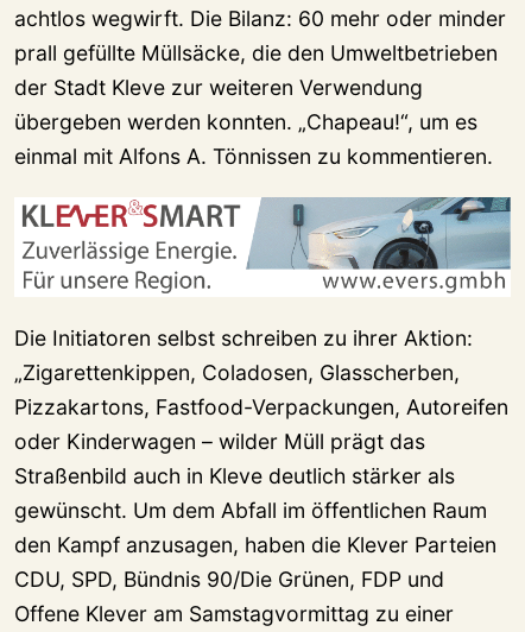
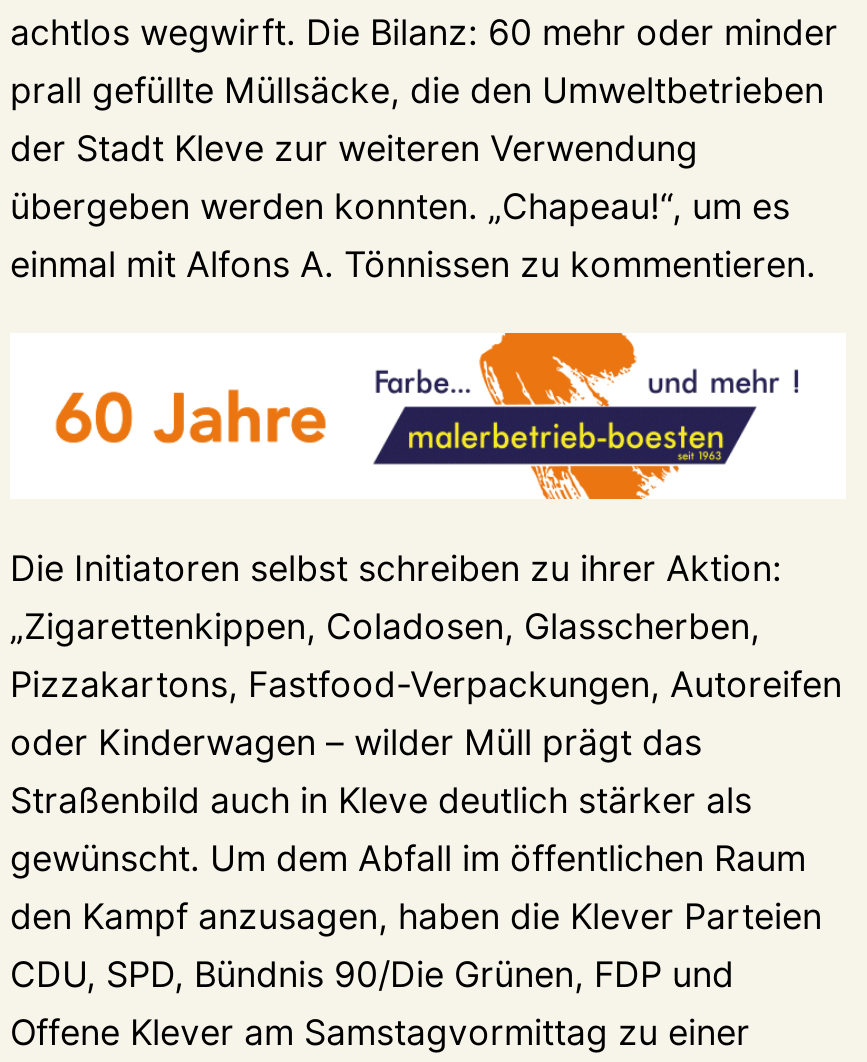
- [image]
+ [image]
